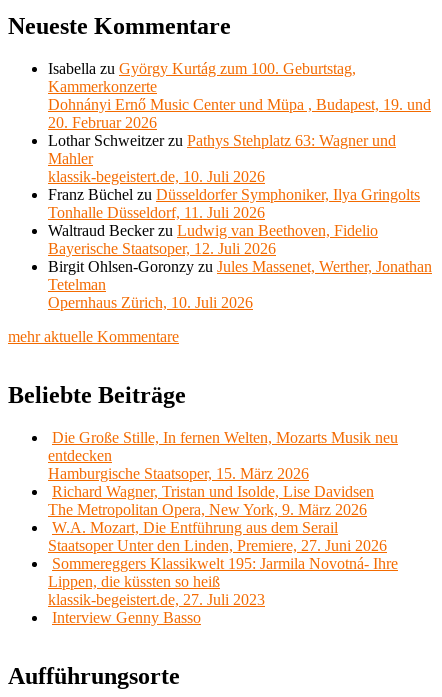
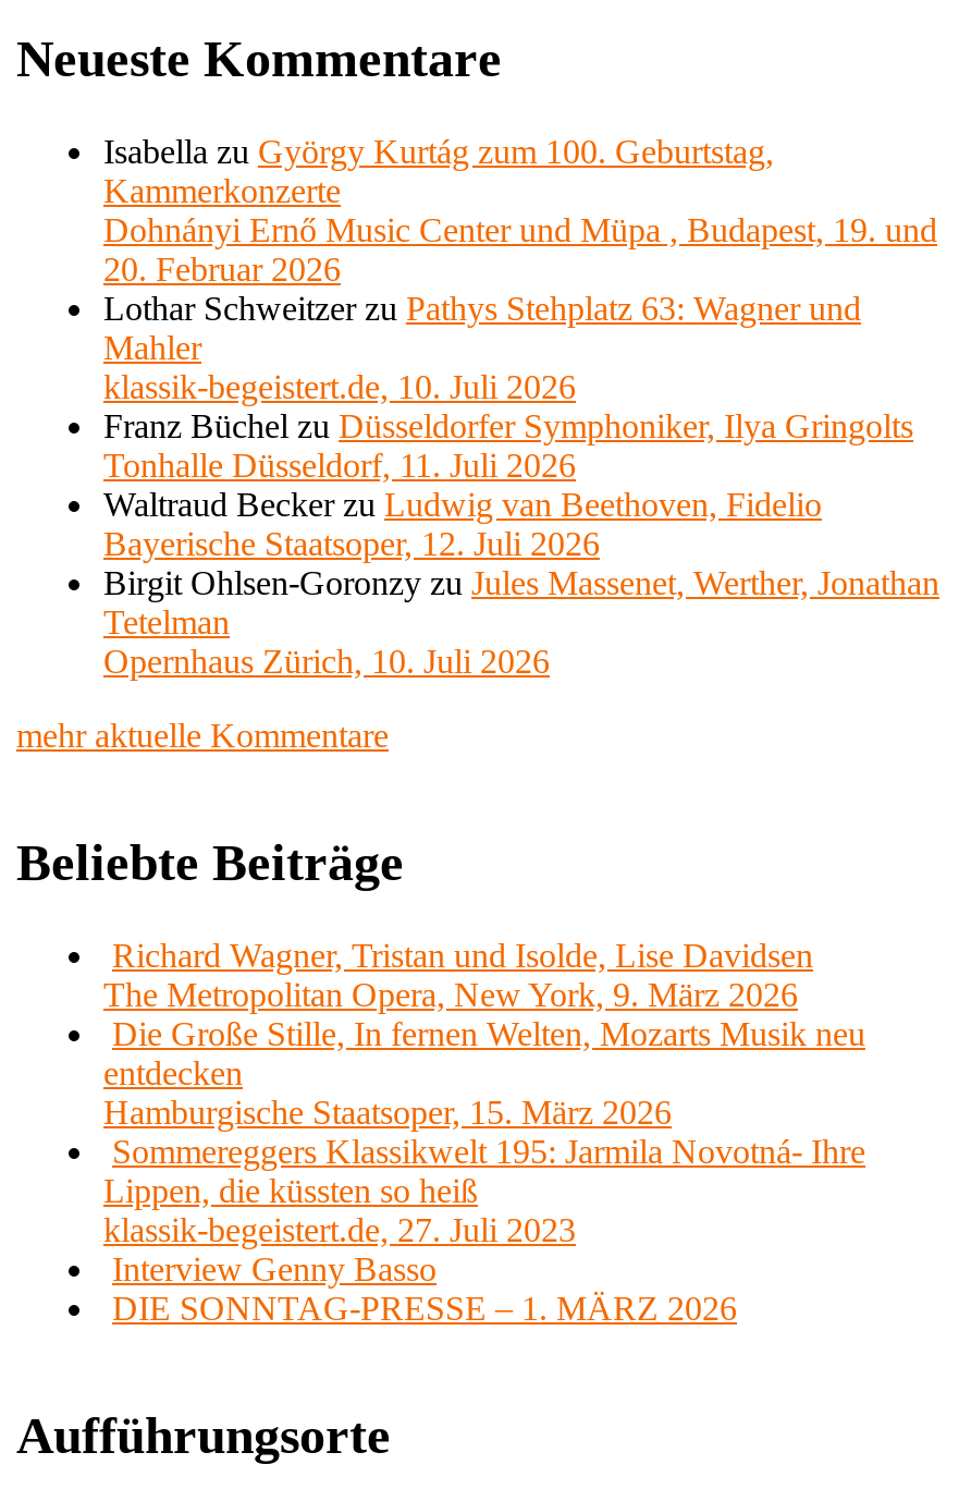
moved down: Die Große Stille, In fernen Welten, Mozarts Musik neu | entdecken | Hamburgische Staatsoper, 15. März 2026

moved up: Richard Wagner, Tristan und Isolde, Lise Davidsen | The Metropolitan Opera, New York, 9. März 2026

- W.A. Mozart, Die Entführung aus dem Serail
- Staatsoper Unter den Linden, Premiere, 27. Juni 2026

moved up: Sommereggers Klassikwelt 195: Jarmila Novotná- Ihre | Lippen, die küssten so heiß | klassik-begeistert.de, 27. Juli 2023 | Interview Genny Basso

+ DIE SONNTAG-PRESSE – 1. MÄRZ 2026
